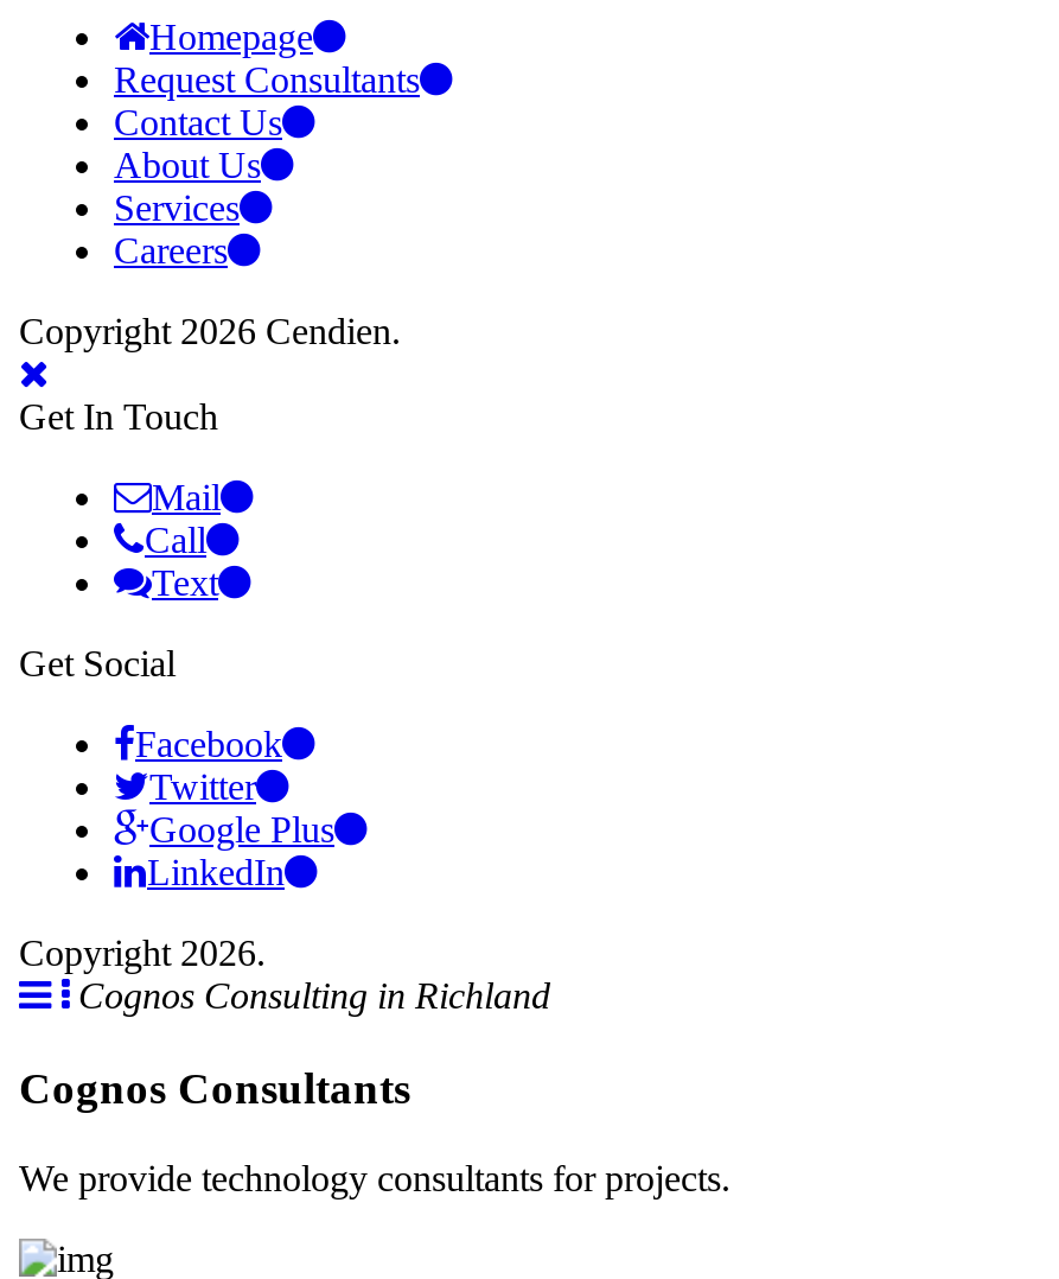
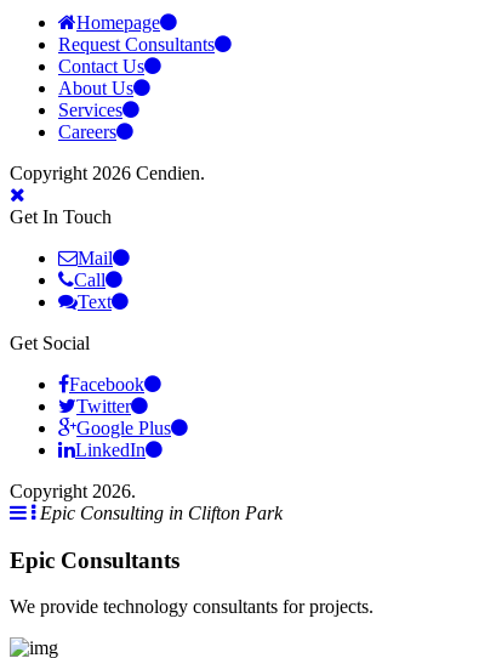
- Cognos Consulting in Richland
+ Epic Consulting in Clifton Park

- Cognos Consultants
+ Epic Consultants
